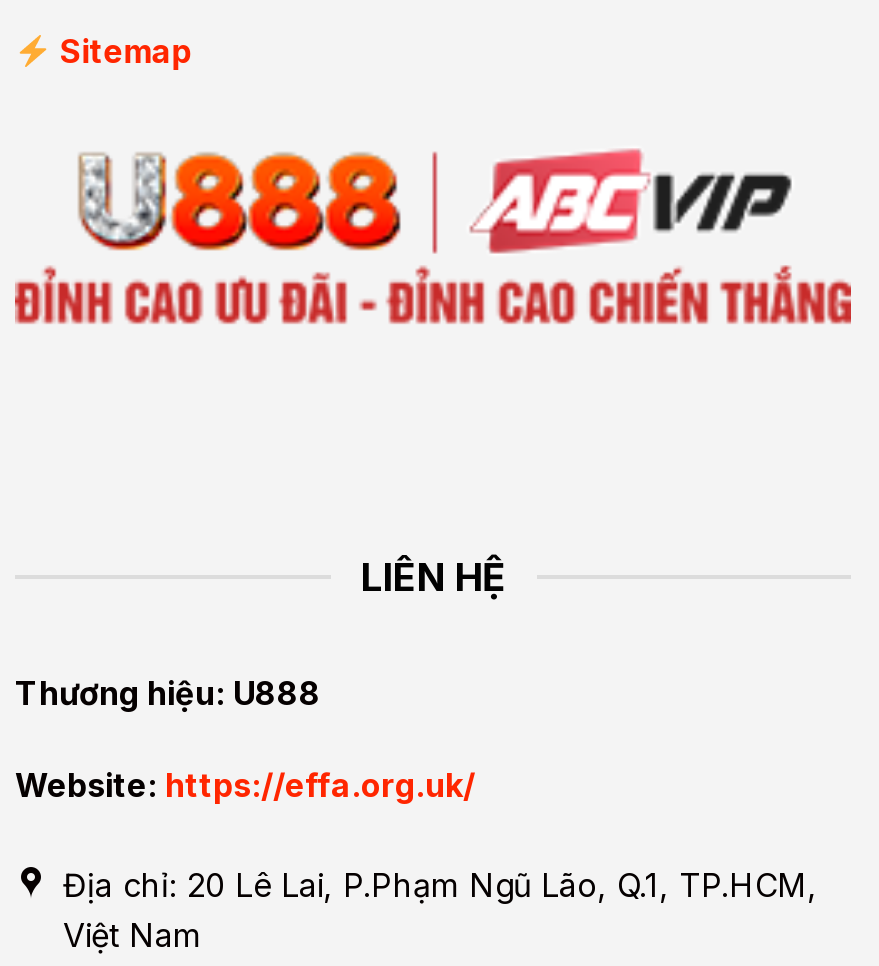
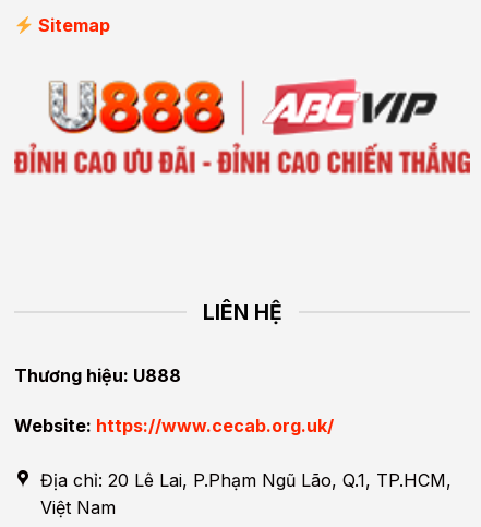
- Website: https://effa.org.uk/
+ Website: https://www.cecab.org.uk/
